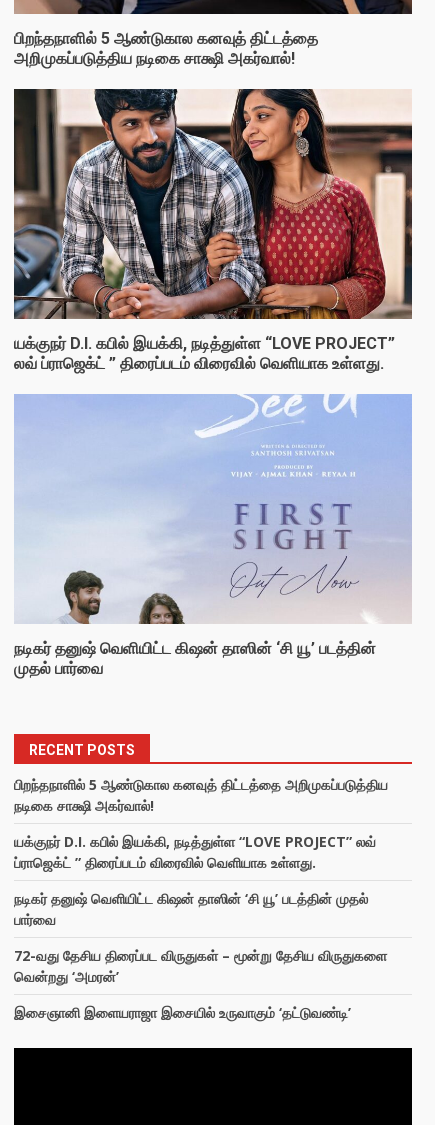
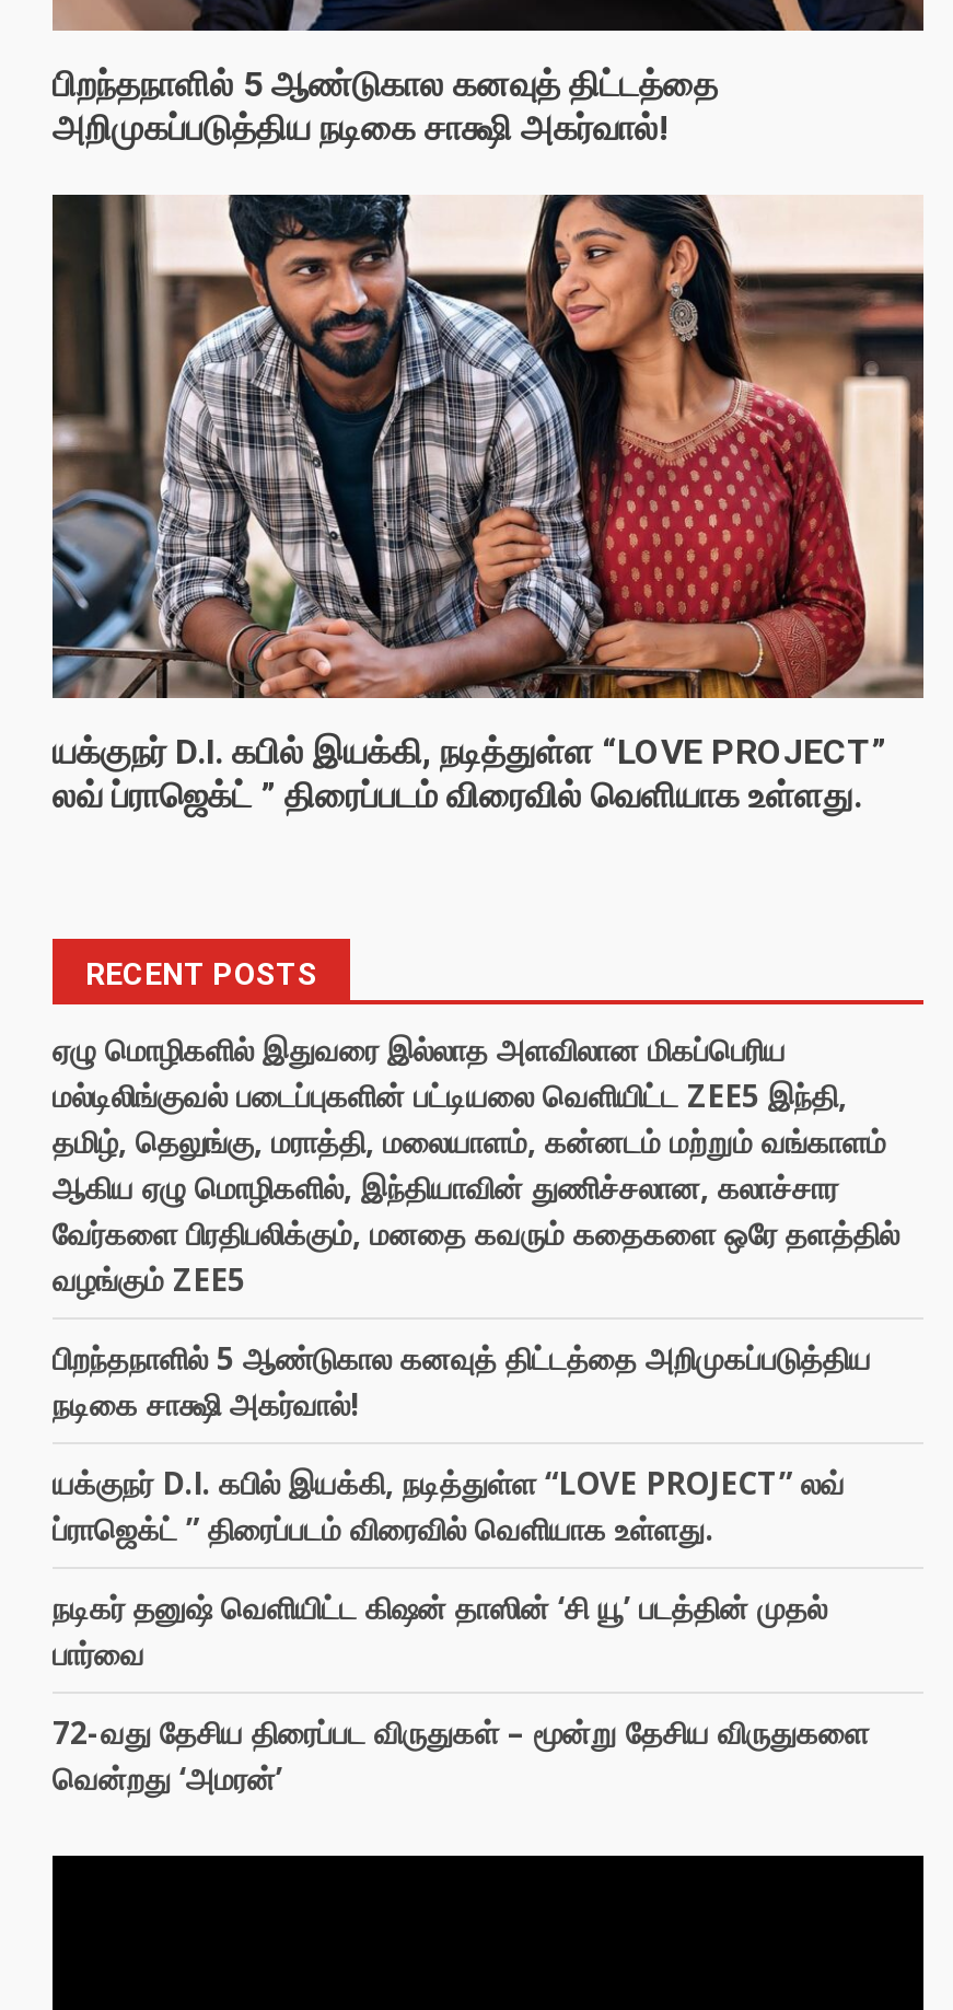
- [image]

- [image]
- நடிகர் தனுஷ் வெளியிட்ட கிஷன் தாஸின் ‘சி யூ’ படத்தின்
- முதல் பார்வை

moved up: RECENT POSTS

+ ஏழு மொழிகளில் இதுவரை இல்லாத அளவிலான மிகப்பெரிய
+ மல்டிலிங்குவல் படைப்புகளின் பட்டியலை வெளியிட்ட ZEE5 இந்தி,
+ தமிழ், தெலுங்கு, மராத்தி, மலையாளம், கன்னடம் மற்றும் வங்காளம்
+ ஆகிய ஏழு மொழிகளில், இந்தியாவின் துணிச்சலான, கலாச்சார
+ வேர்களை பிரதிபலிக்கும், மனதை கவரும் கதைகளை ஒரே தளத்தில்
+ வழங்கும் ZEE5

- இசைஞானி இளையராஜா இசையில் உருவாகும் ‘தட்டுவண்டி’
